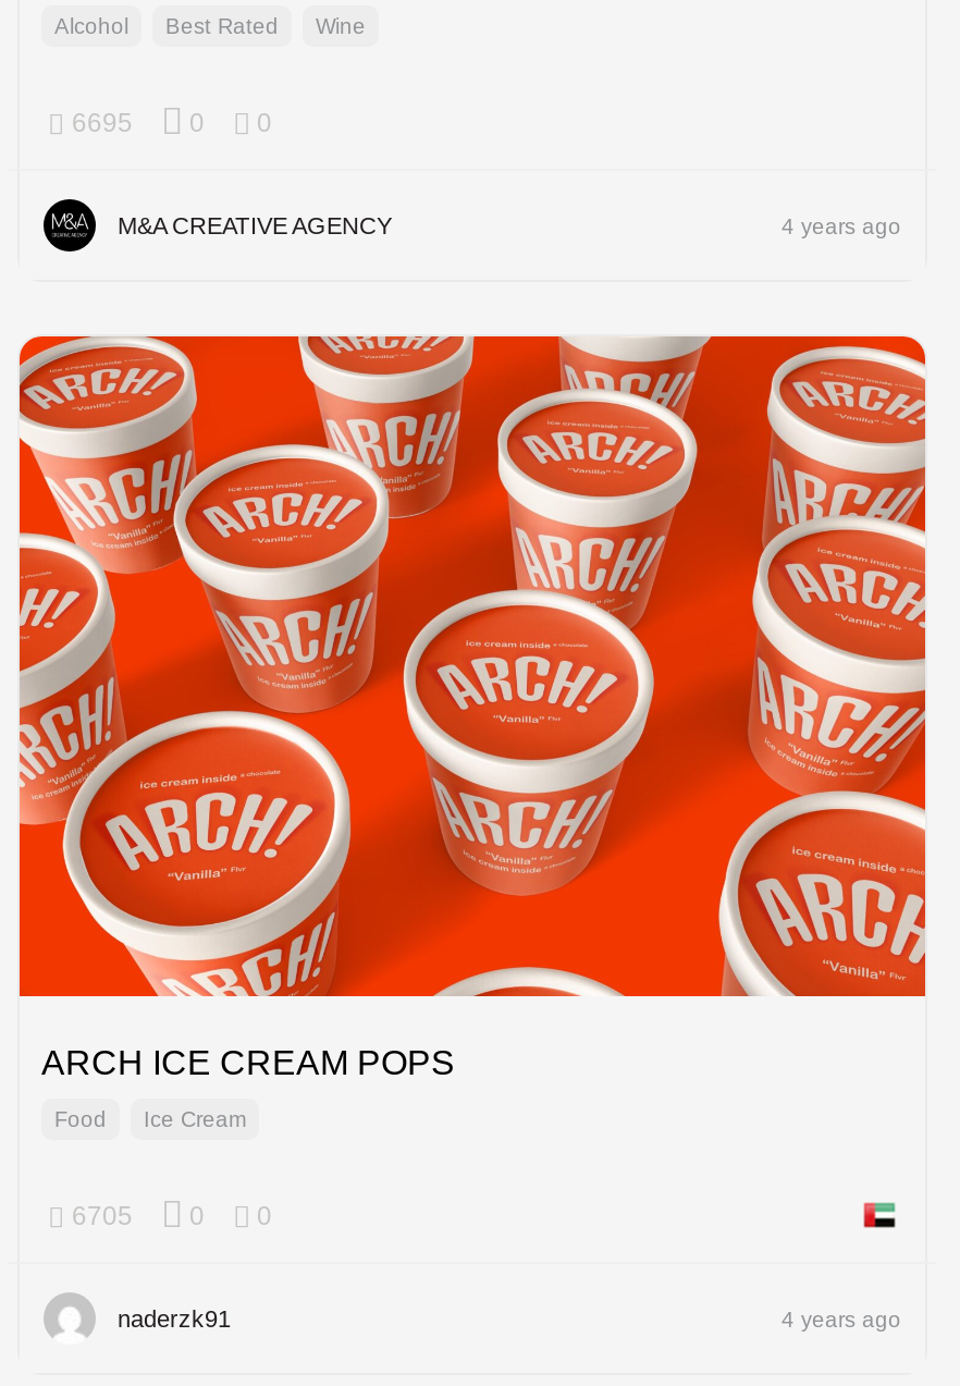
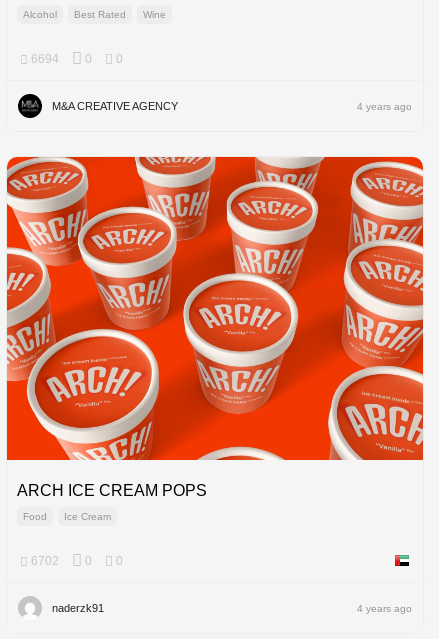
- 6695 0 0
+ 6694 0 0

- 6705 0 0
+ 6702 0 0
